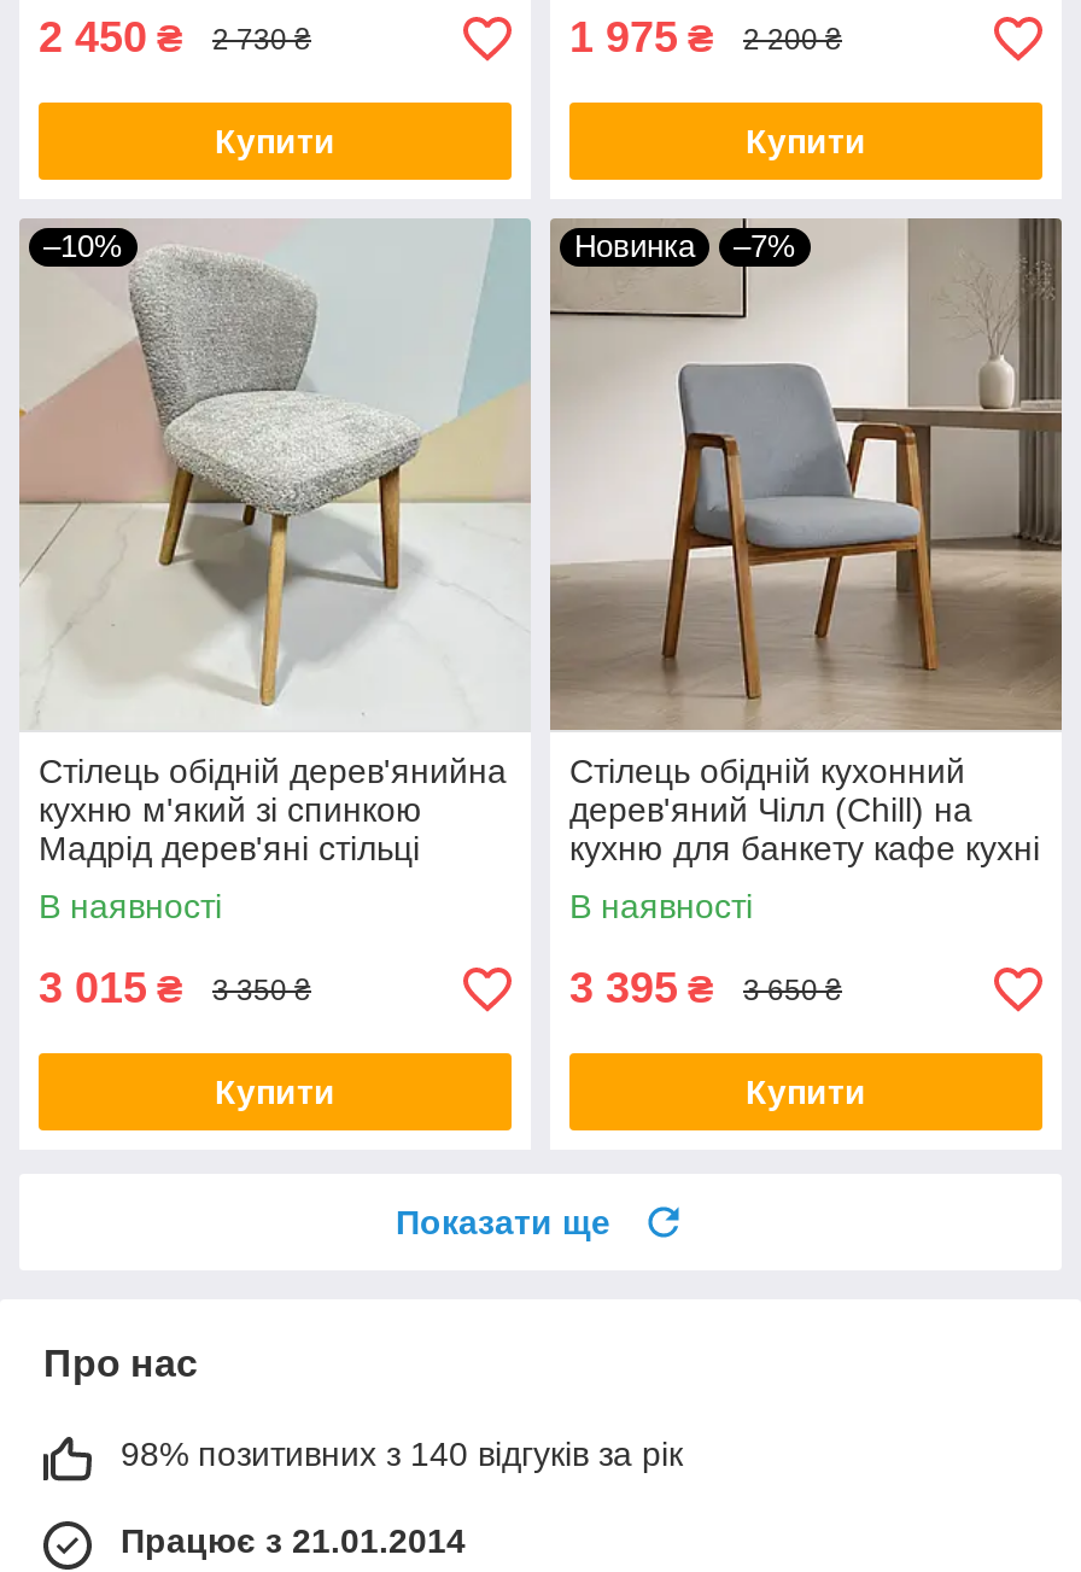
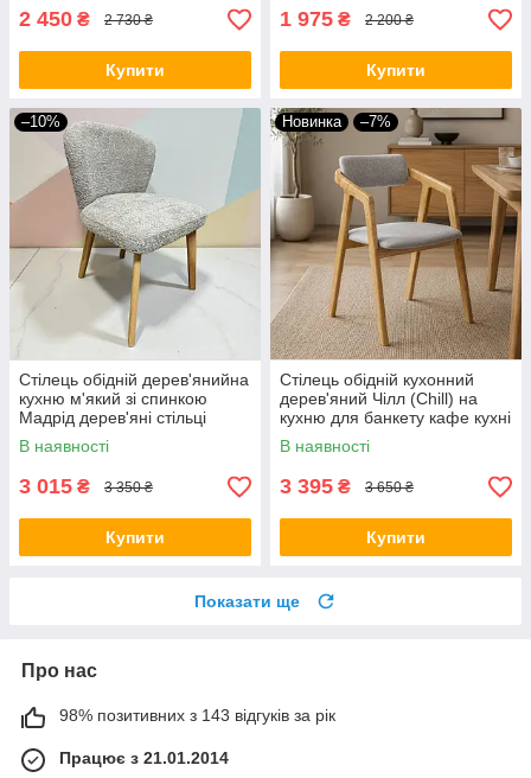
- [image]
+ [image]

- 98% позитивних з 140 відгуків за рік
+ 98% позитивних з 143 відгуків за рік
